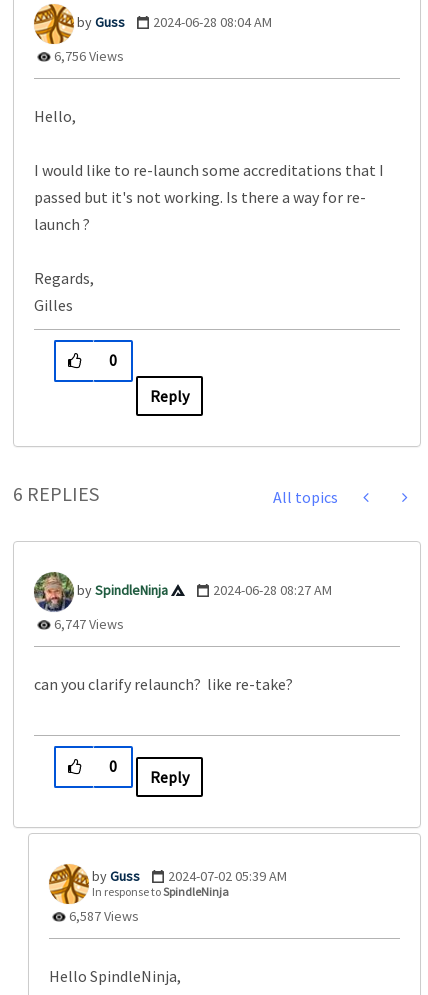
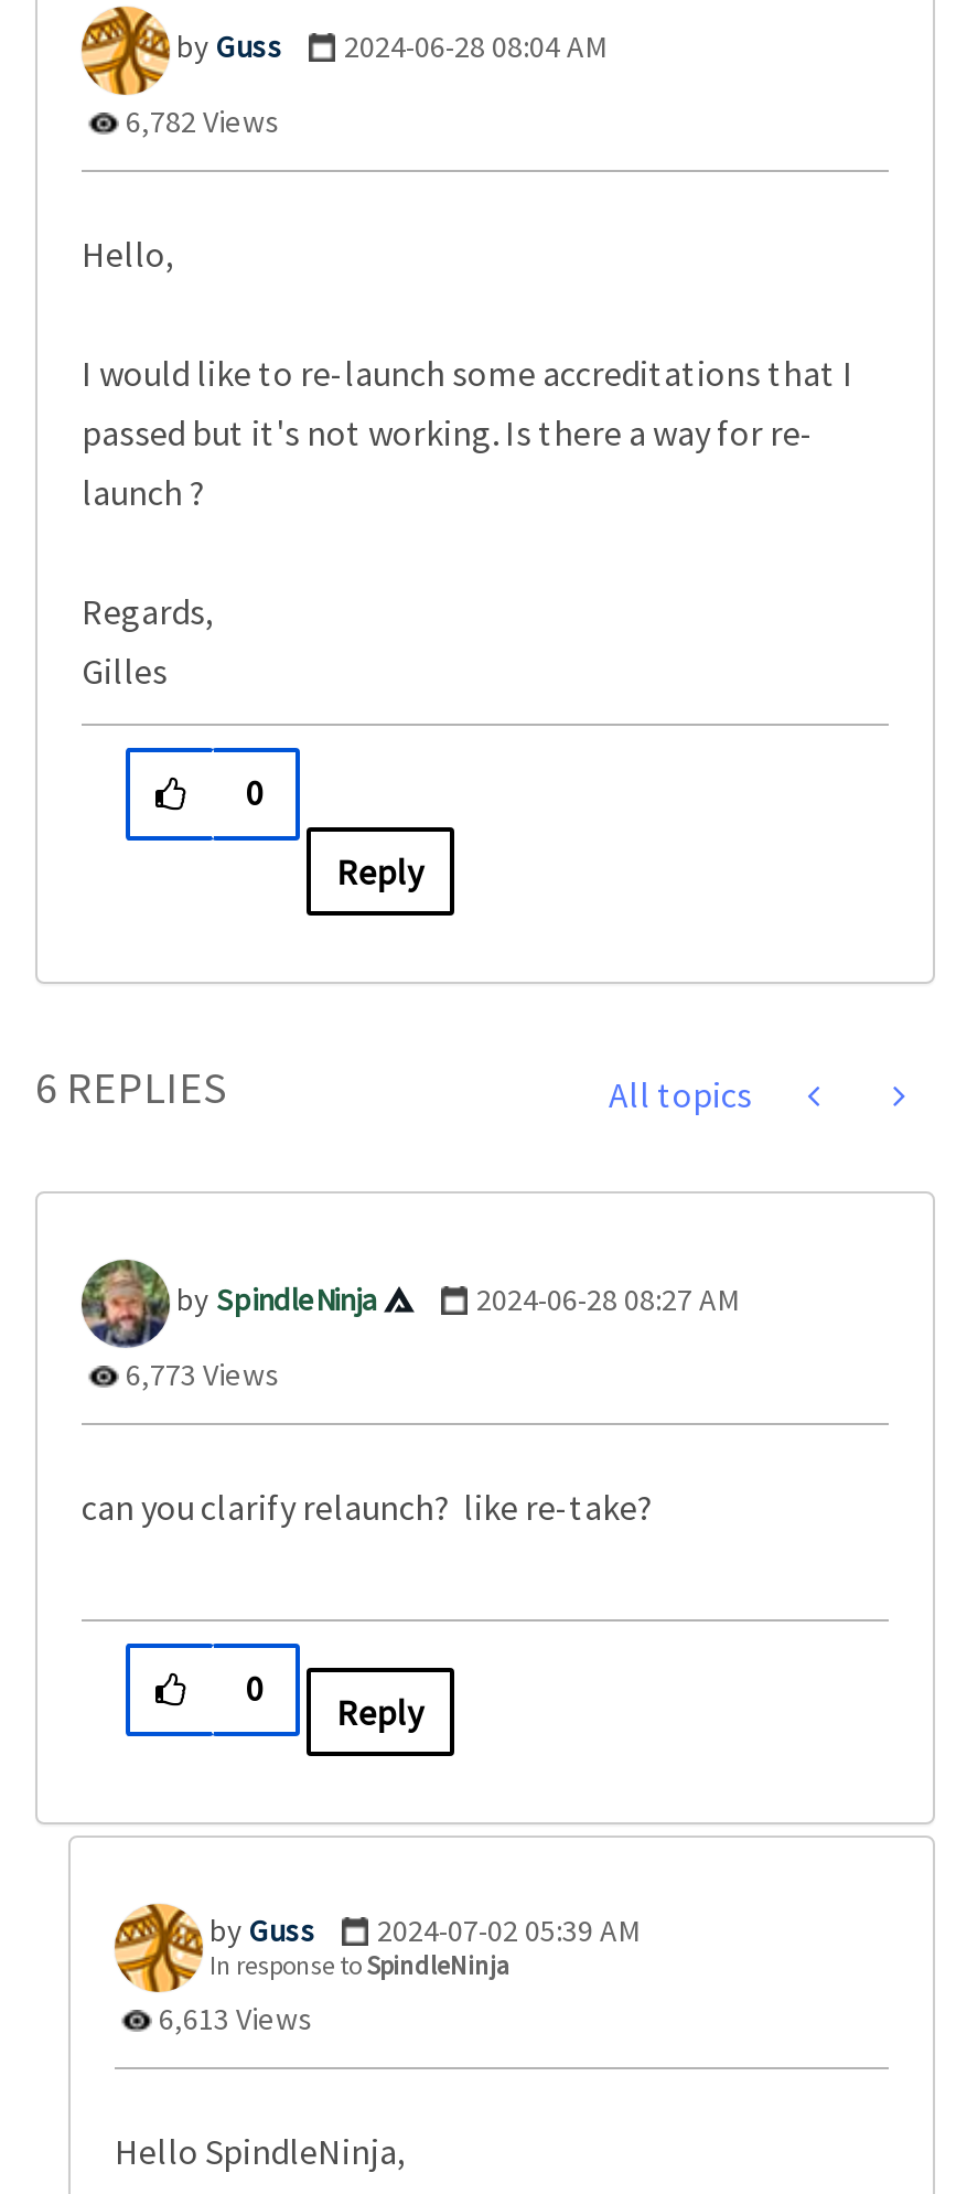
- 6,756 Views
+ 6,782 Views

- 6,747 Views
+ 6,773 Views

- 6,587 Views
+ 6,613 Views
